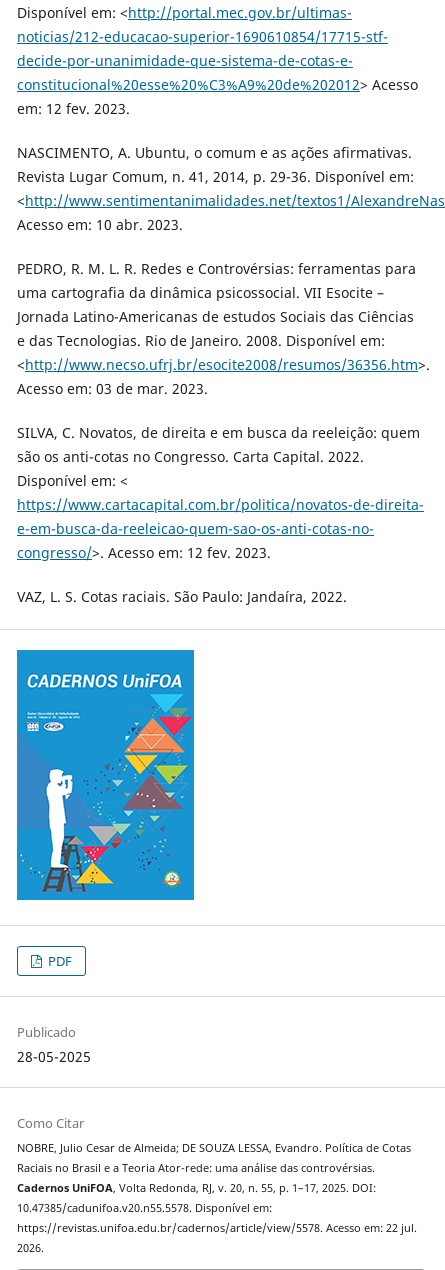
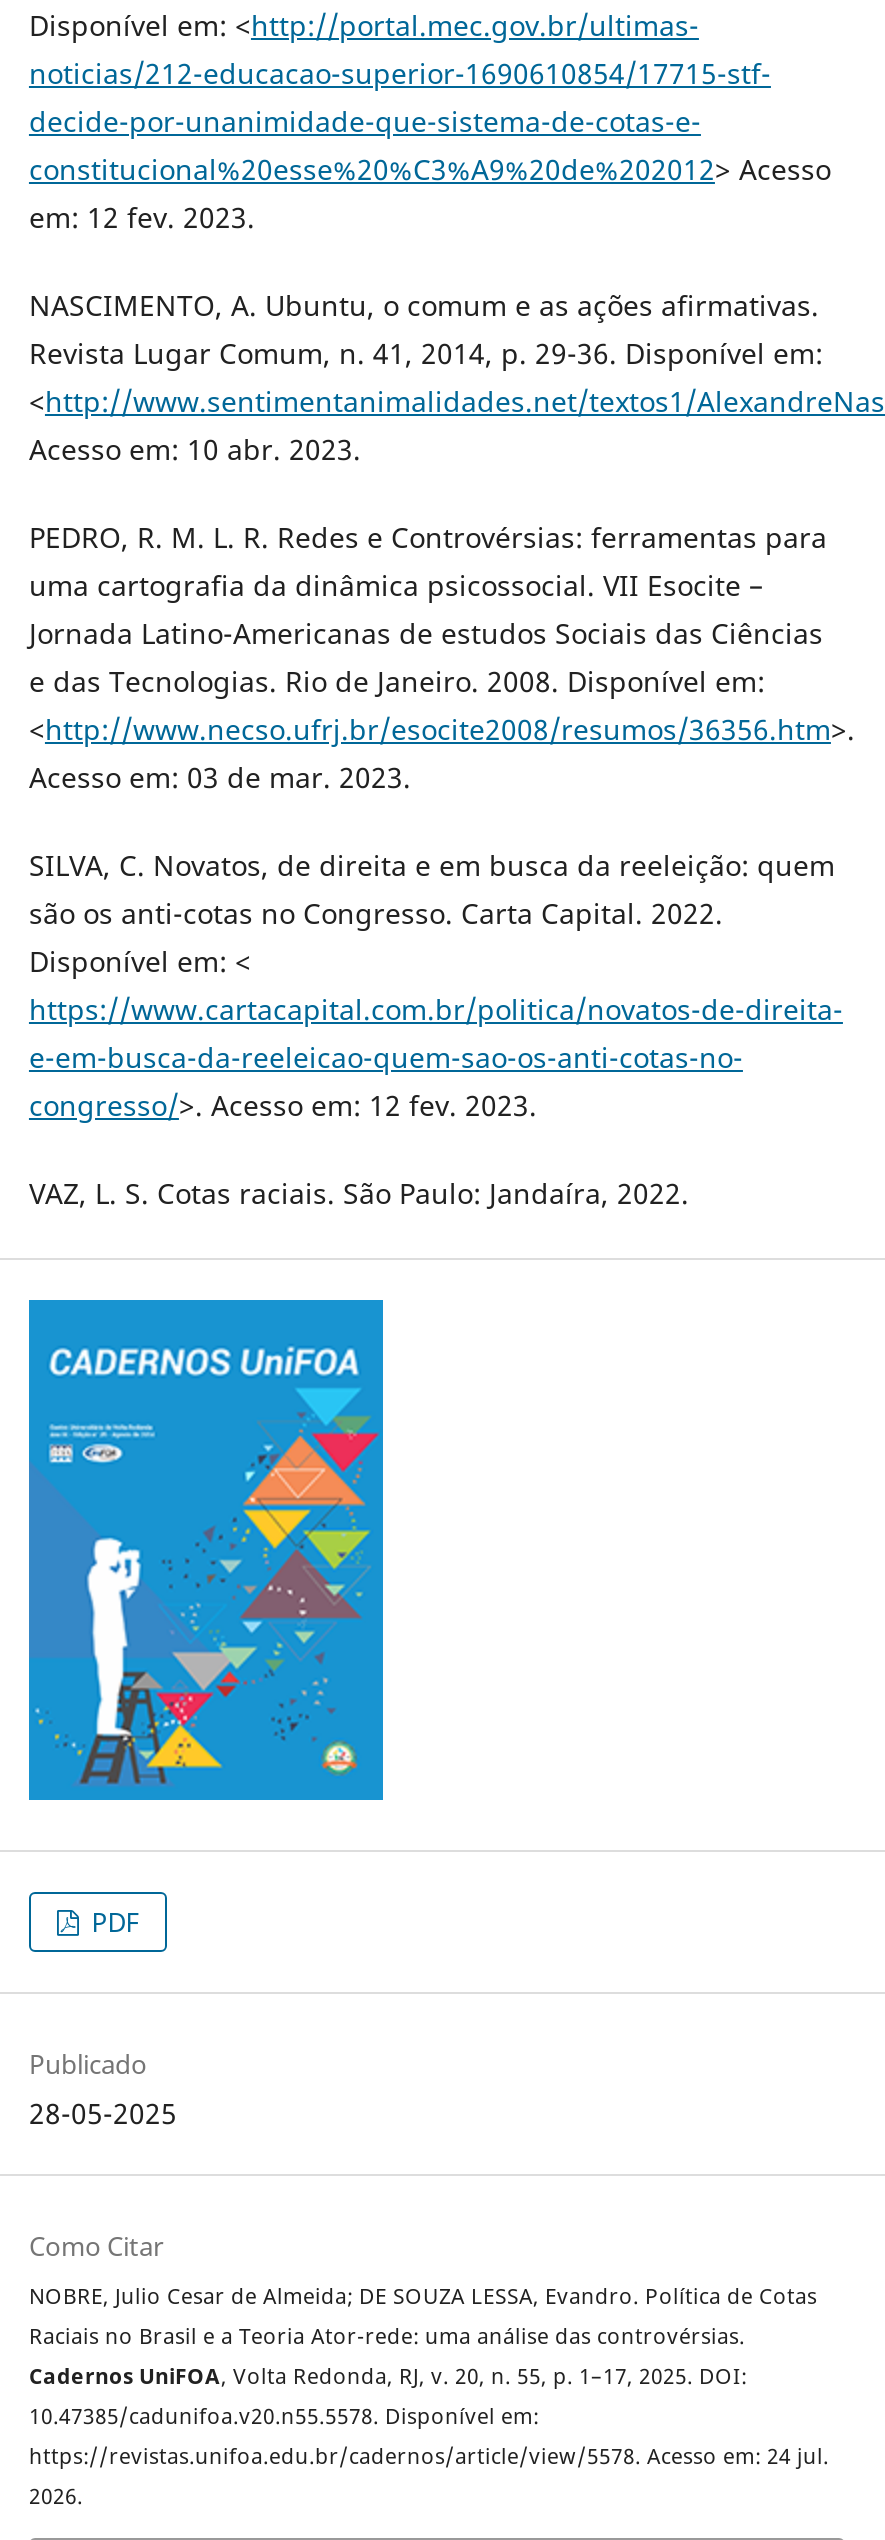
- https://revistas.unifoa.edu.br/cadernos/article/view/5578. Acesso em: 22 jul.
+ https://revistas.unifoa.edu.br/cadernos/article/view/5578. Acesso em: 24 jul.
